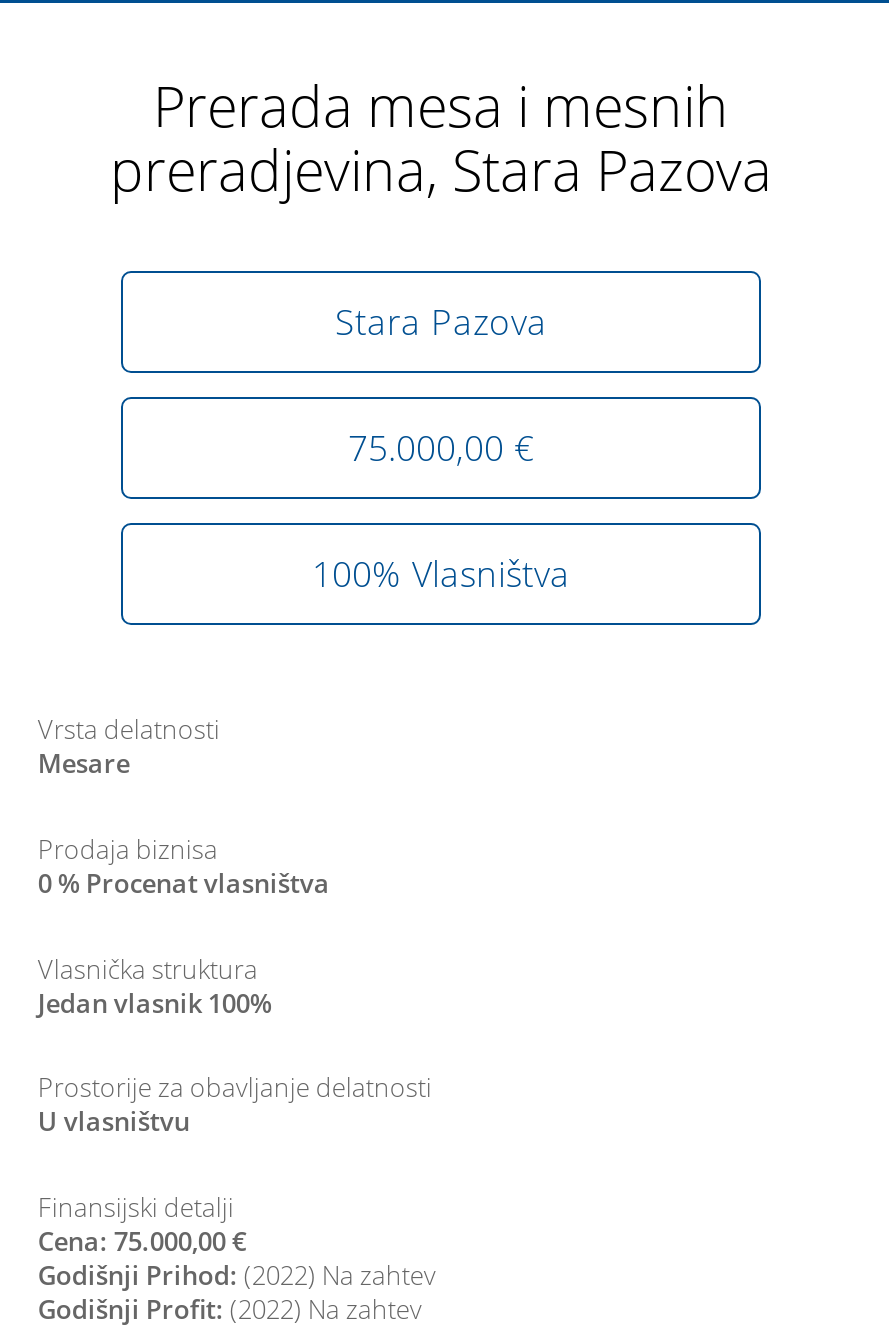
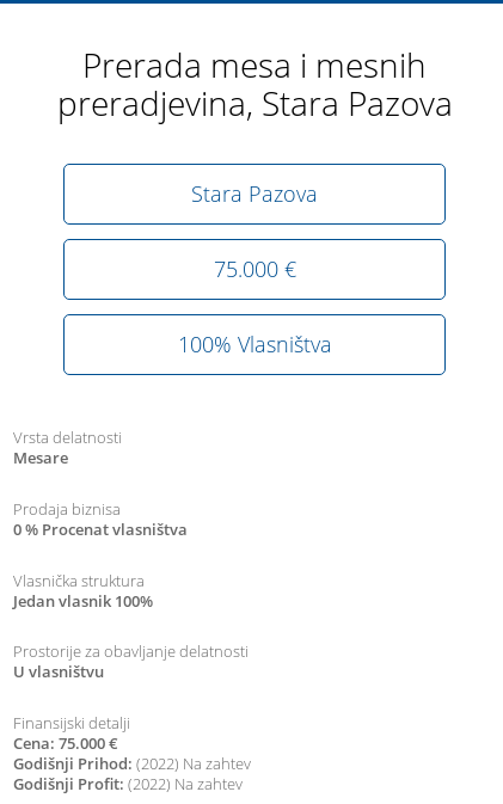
- 75.000,00 €
+ 75.000 €

- Cena: 75.000,00 €
+ Cena: 75.000 €
